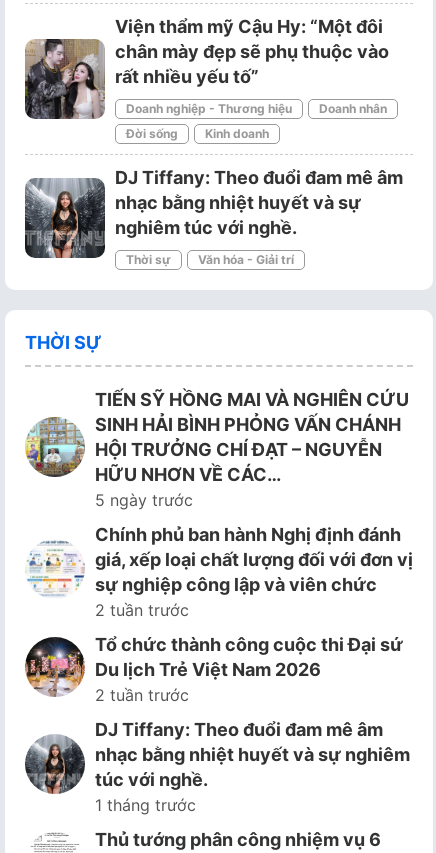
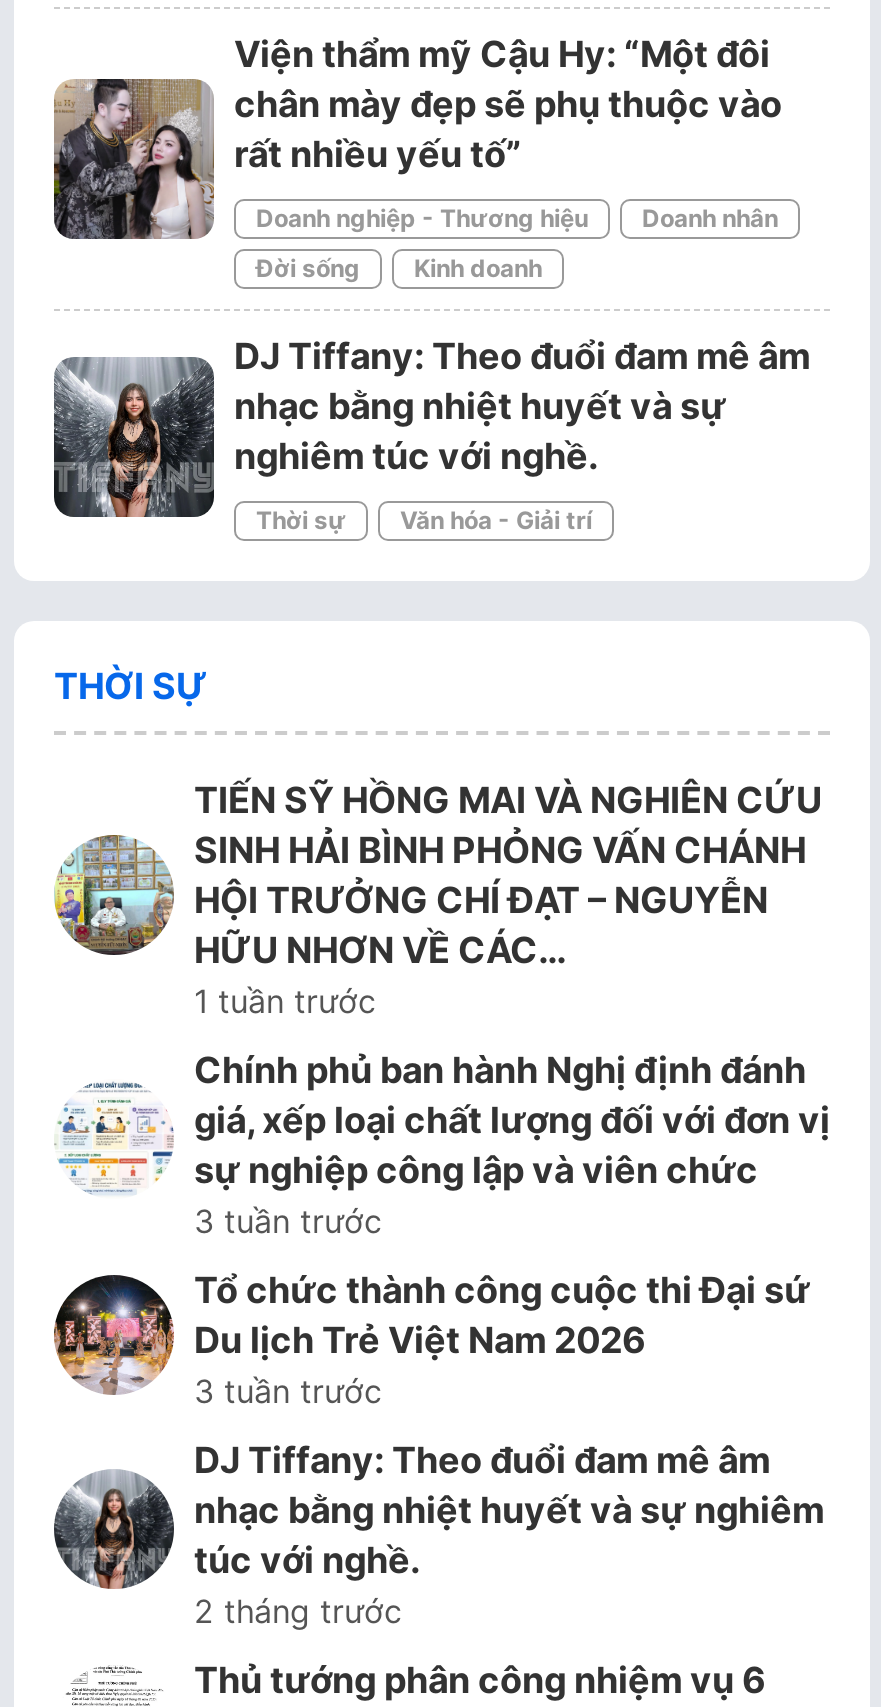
- 5 ngày trước
+ 1 tuần trước

- 2 tuần trước
+ 3 tuần trước

- 2 tuần trước
+ 3 tuần trước

- 1 tháng trước
+ 2 tháng trước
